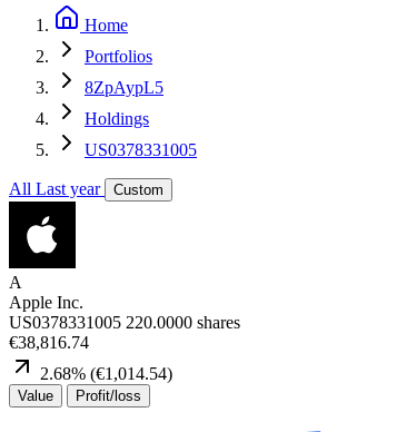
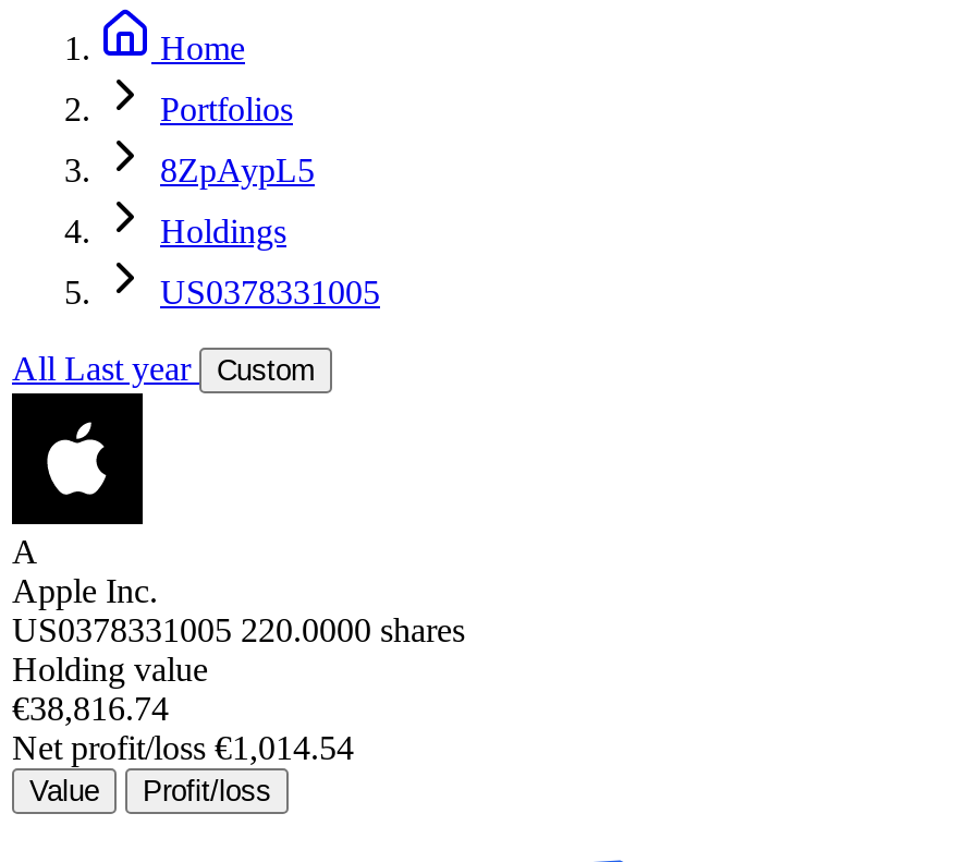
+ Holding value

- 2.68% (€1,014.54)
+ Net profit/loss €1,014.54
